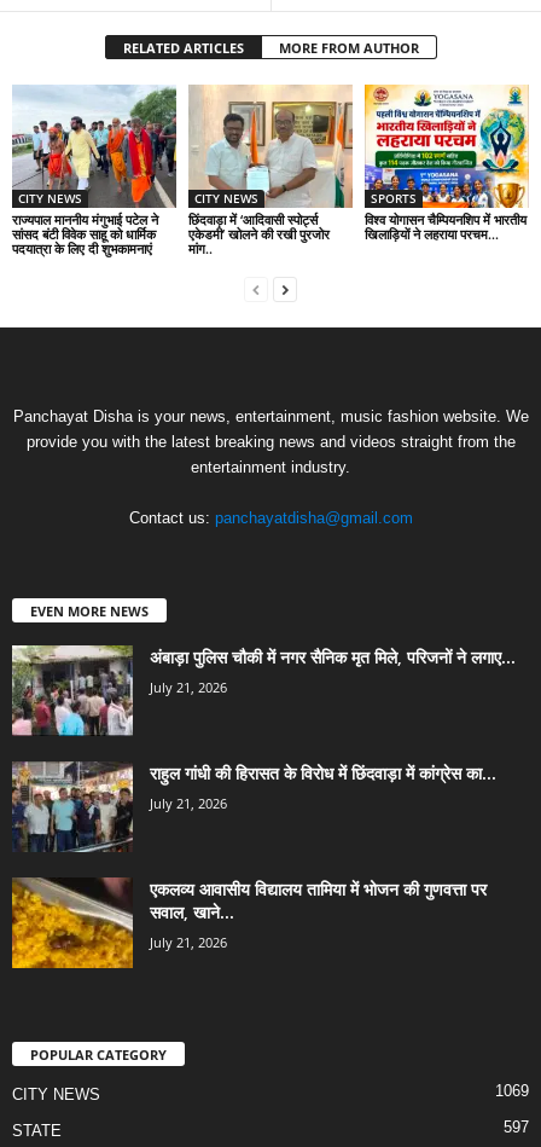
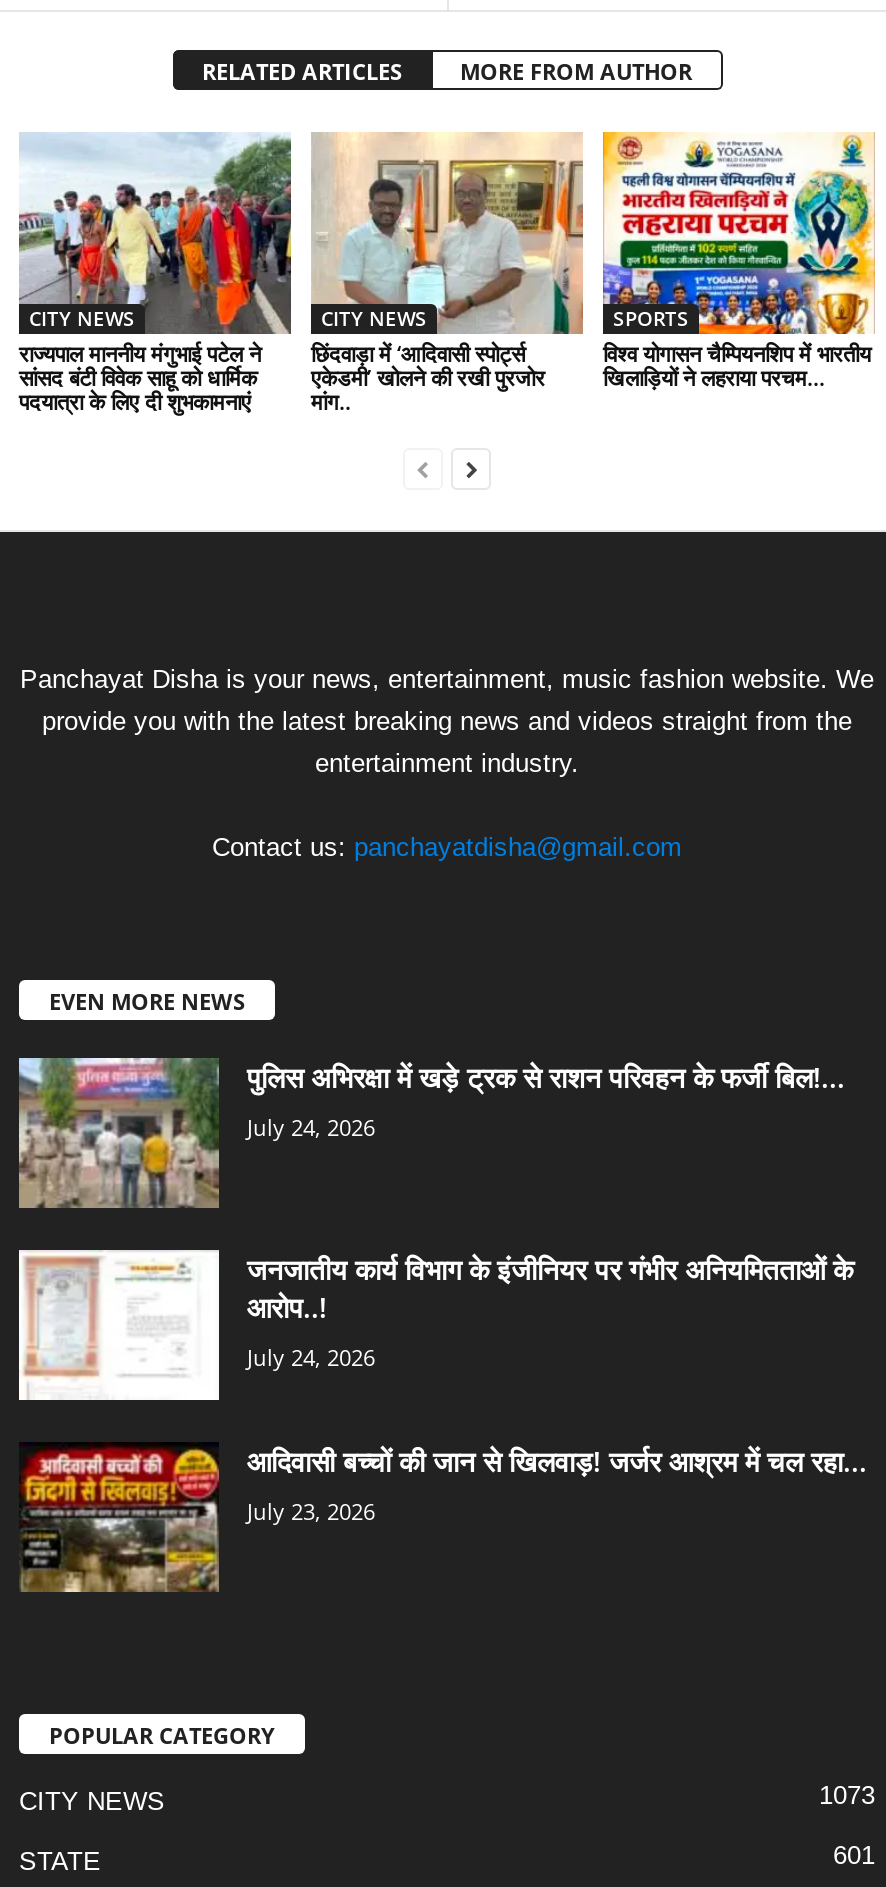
- [image]
- अंबाड़ा पुलिस चौकी में नगर सैनिक मृत मिले, परिजनों ने लगाए...
- July 21, 2026
+ [image]
+ पुलिस अभिरक्षा में खड़े ट्रक से राशन परिवहन के फर्जी बिल!...
+ July 24, 2026

- [image]
- राहुल गांधी की हिरासत के विरोध में छिंदवाड़ा में कांग्रेस का...
- July 21, 2026
+ [image]
+ जनजातीय कार्य विभाग के इंजीनियर पर गंभीर अनियमितताओं के
+ आरोप..!
+ July 24, 2026

- [image]
- एकलव्य आवासीय विद्यालय तामिया में भोजन की गुणवत्ता पर
- सवाल, खाने...
- July 21, 2026
+ [image]
+ आदिवासी बच्चों की जान से खिलवाड़! जर्जर आश्रम में चल रहा...
+ July 23, 2026

- 1069
+ 1073

- 597
+ 601
